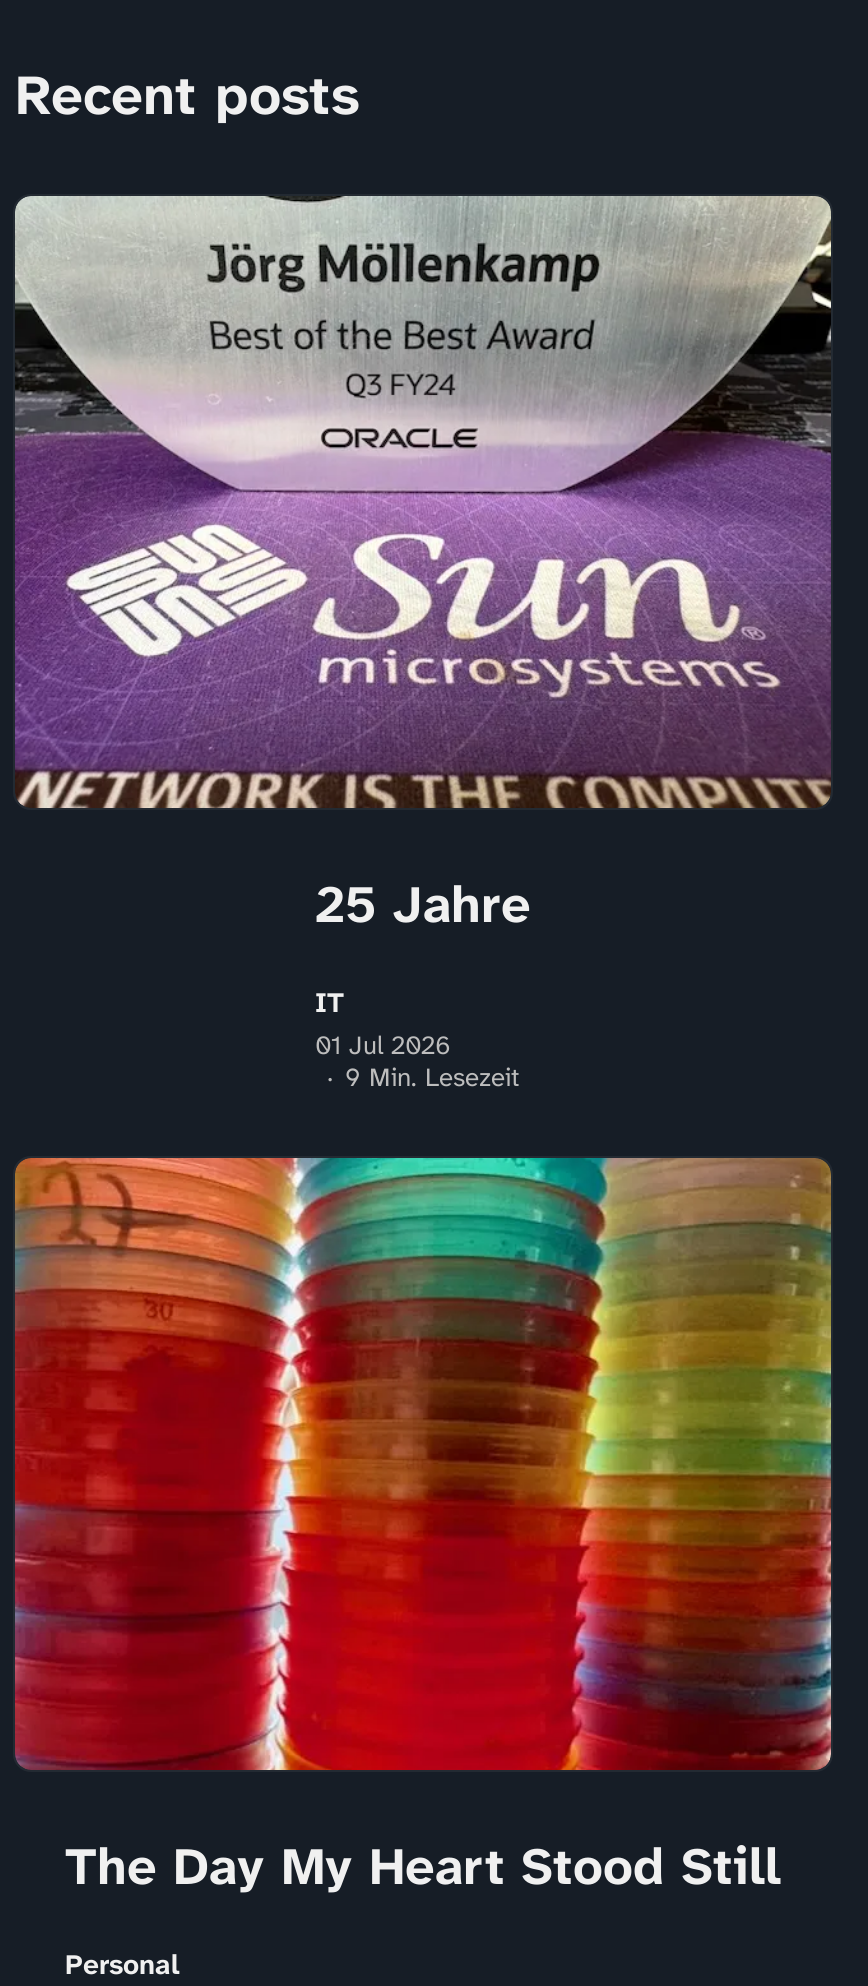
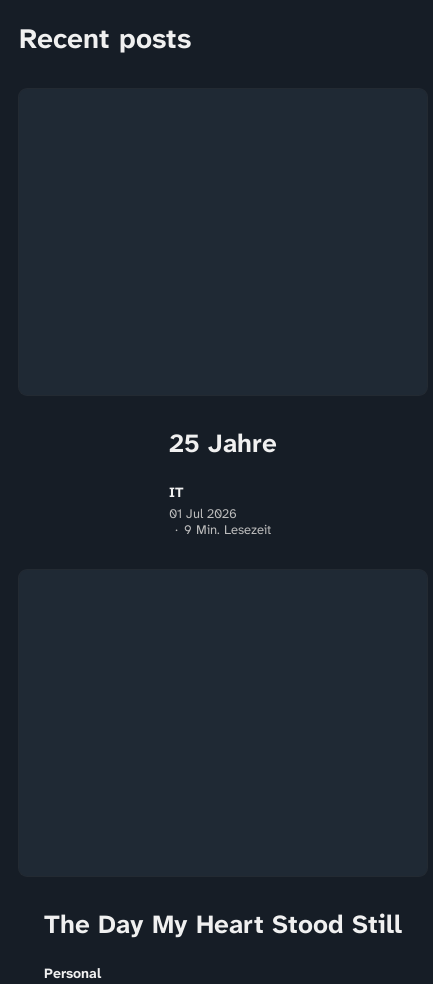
- [image]

- [image]
